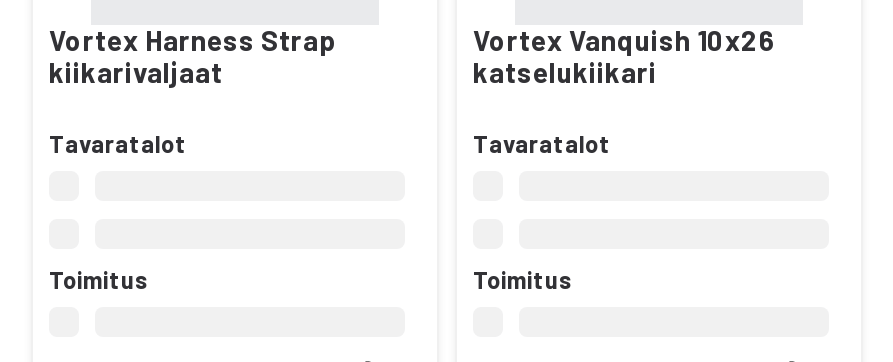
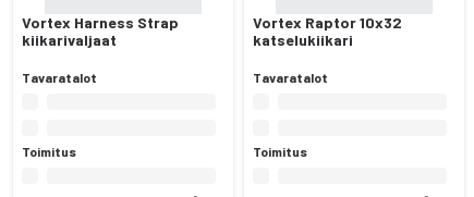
- Vortex Vanquish 10x26
+ Vortex Raptor 10x32
